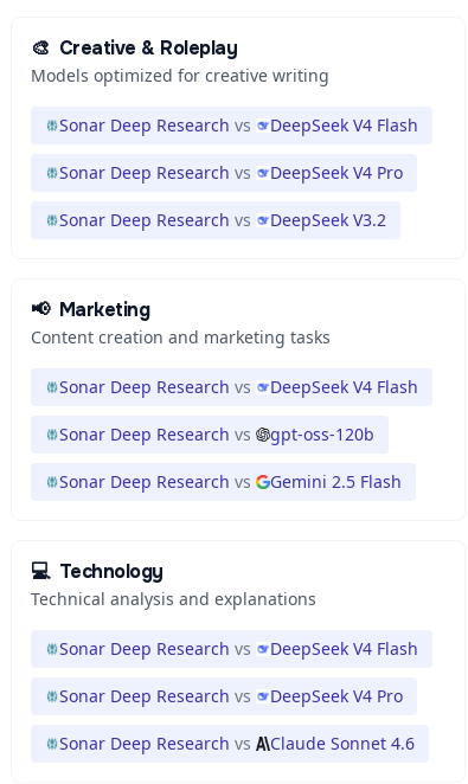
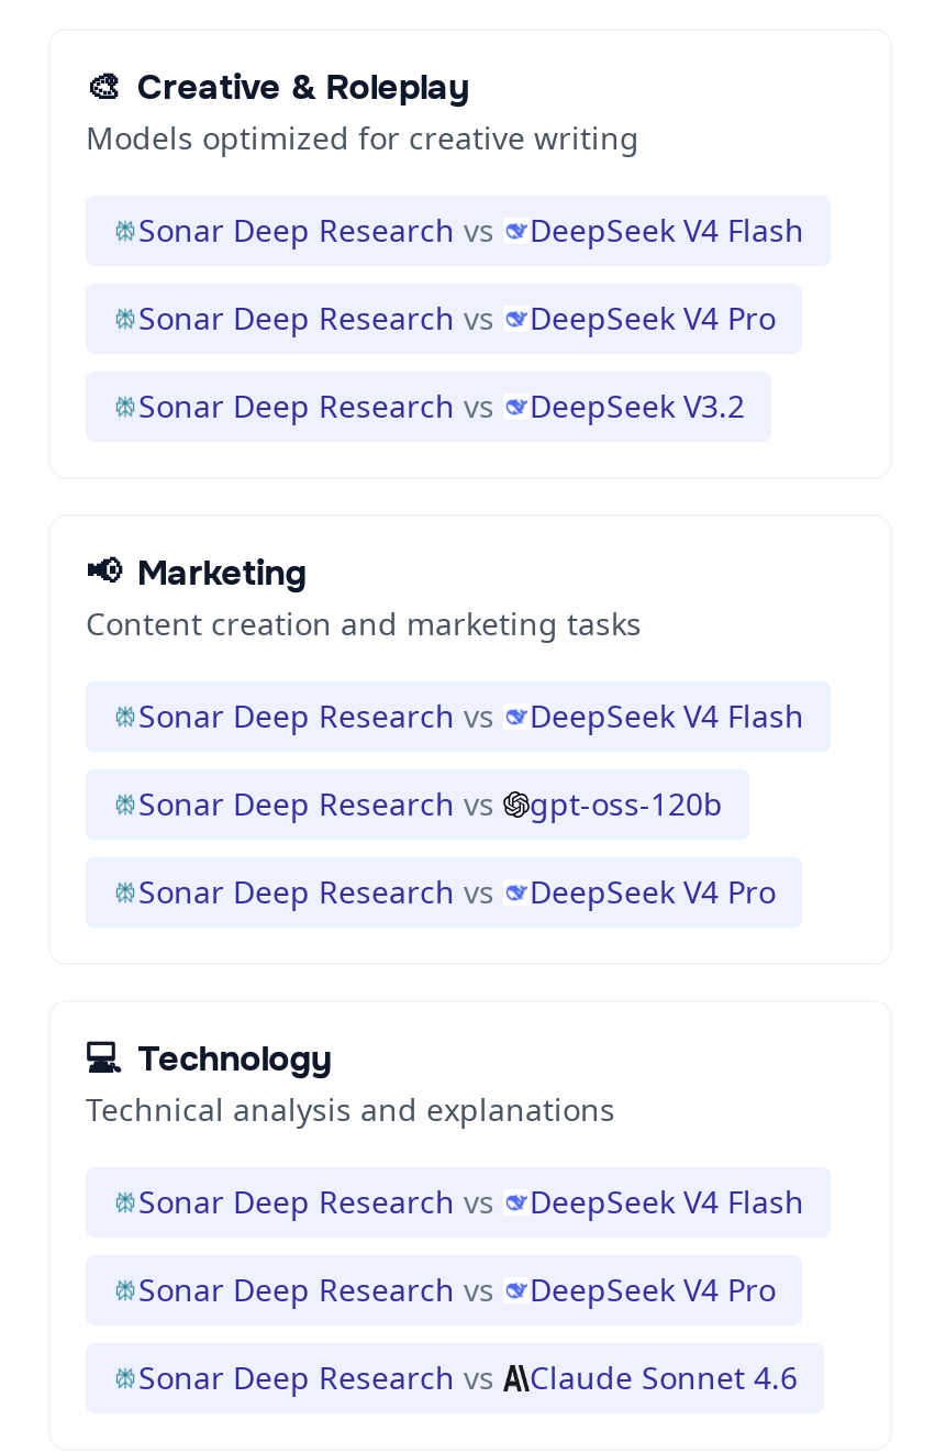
- Gemini 2.5 Flash
+ DeepSeek V4 Pro
